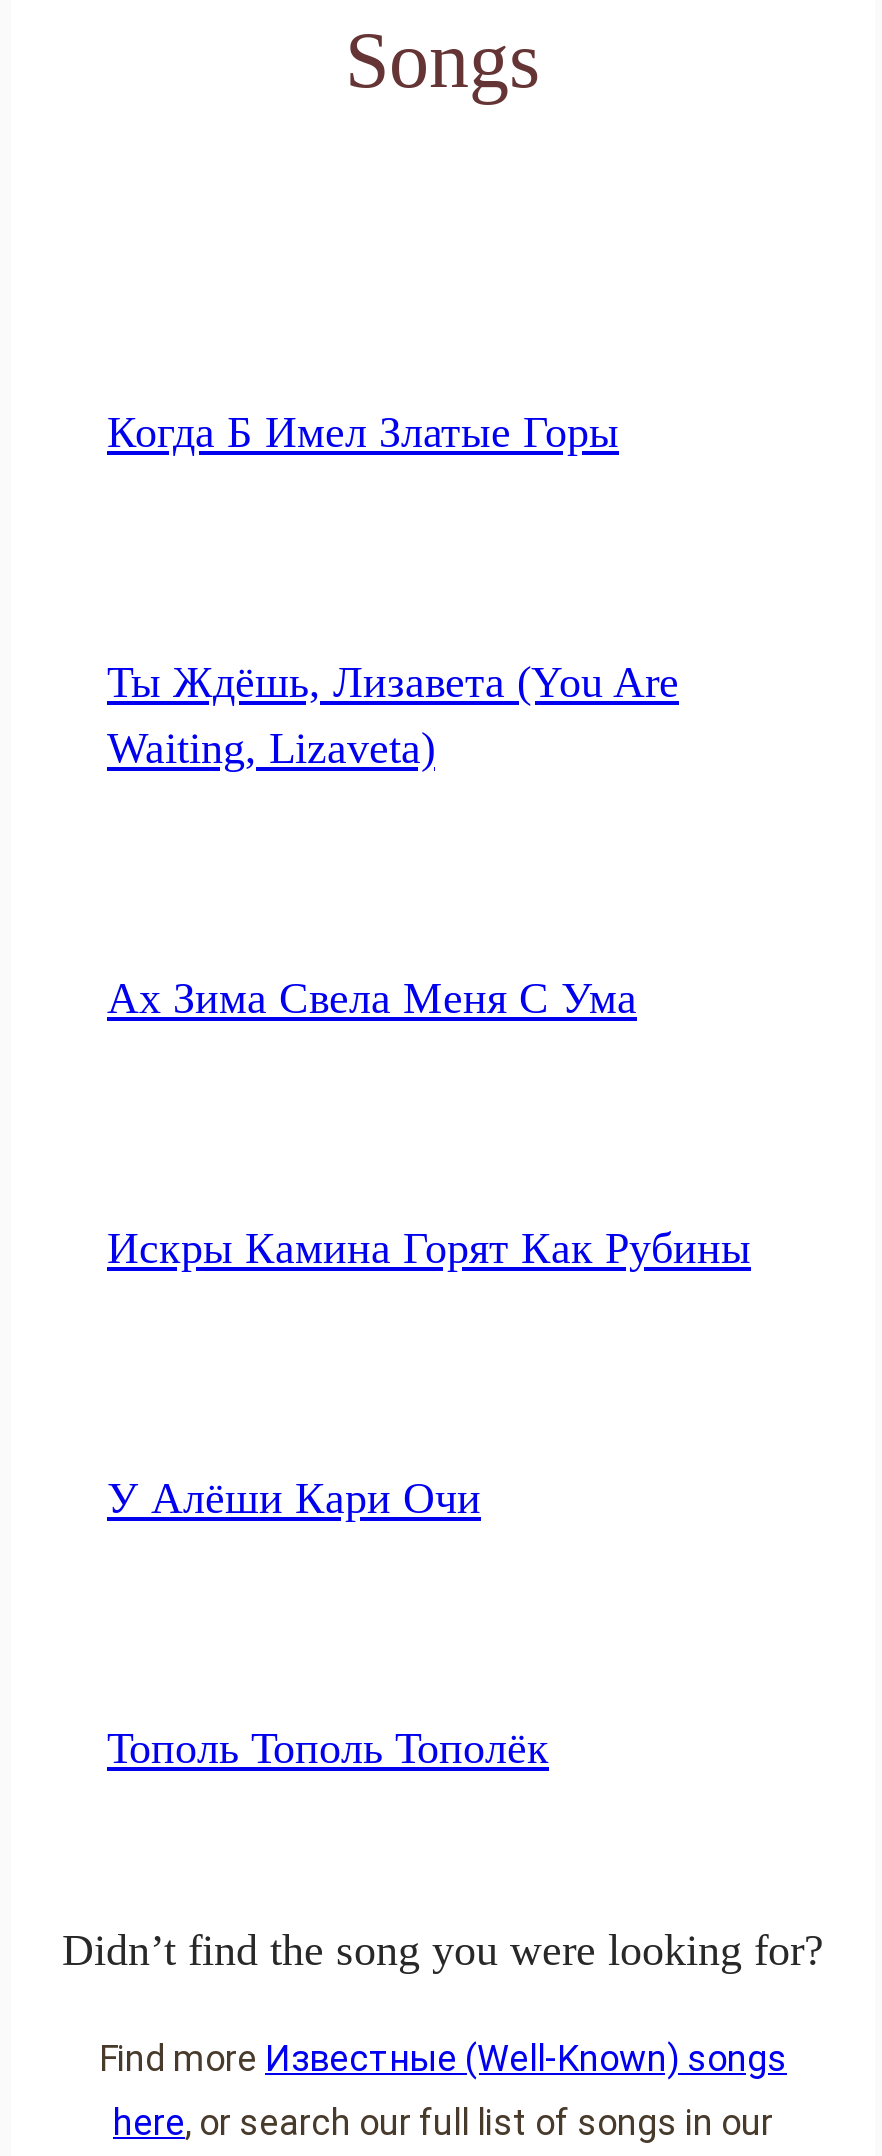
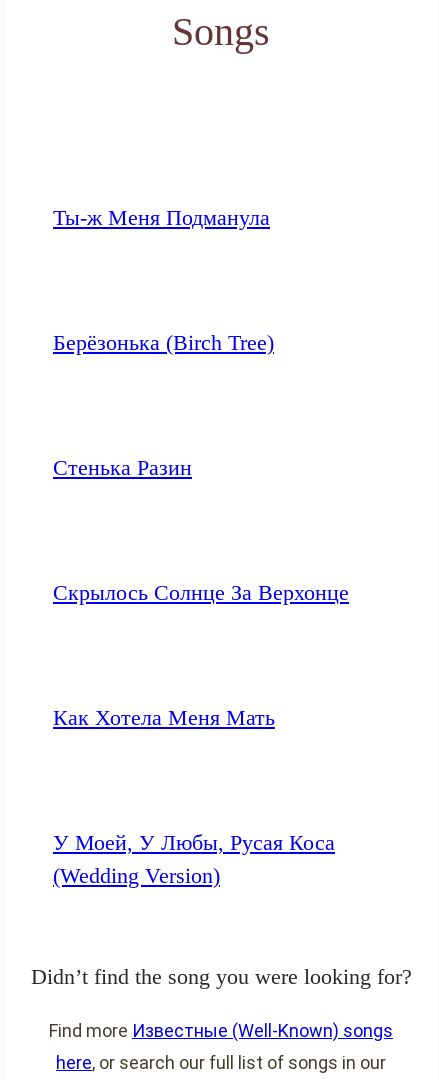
- Когда Б Имел Златые Горы
+ Ты-ж Меня Подманула

- Ты Ждёшь, Лизавета (You Are
- Waiting, Lizaveta)
+ Берёзонька (Birch Tree)

- Ах Зима Свела Меня С Ума
+ Стенька Разин

- Искры Камина Горят Как Рубины
+ Скрылось Солнце За Верхонце

- У Алёши Кари Очи
+ Как Хотела Меня Мать

- Тополь Тополь Тополёк
+ У Моей, У Любы, Русая Коса
+ (Wedding Version)
